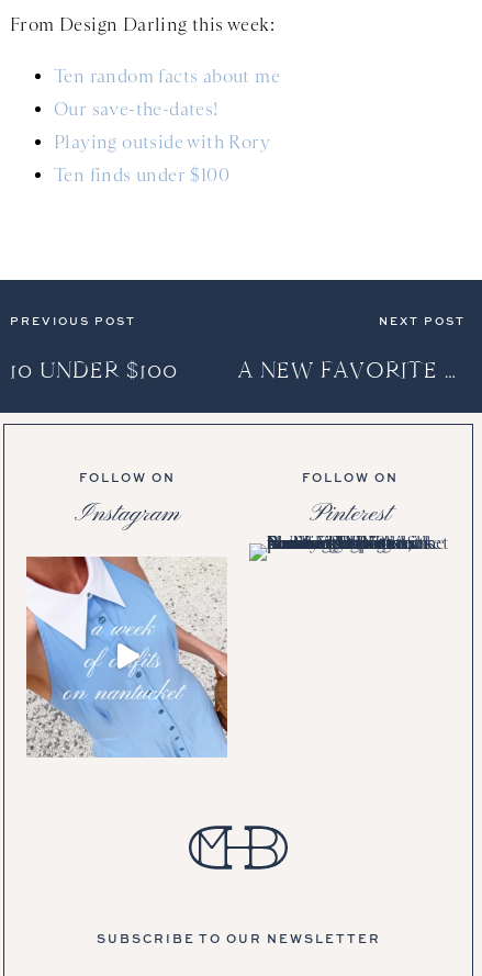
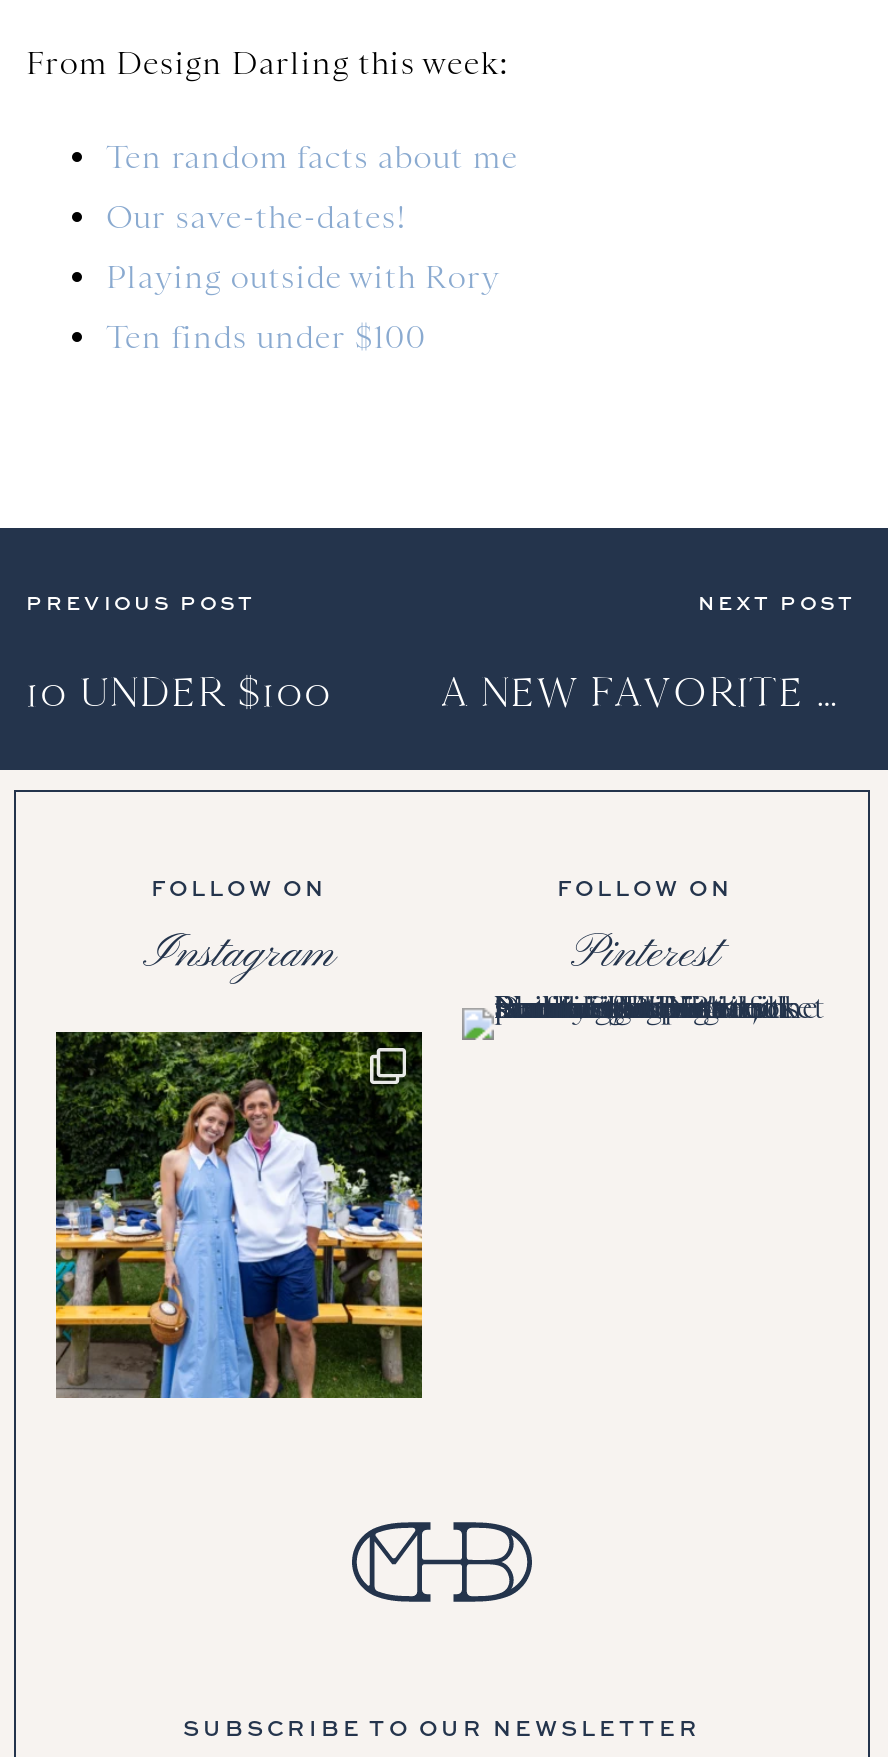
- [image]
+ [image]
